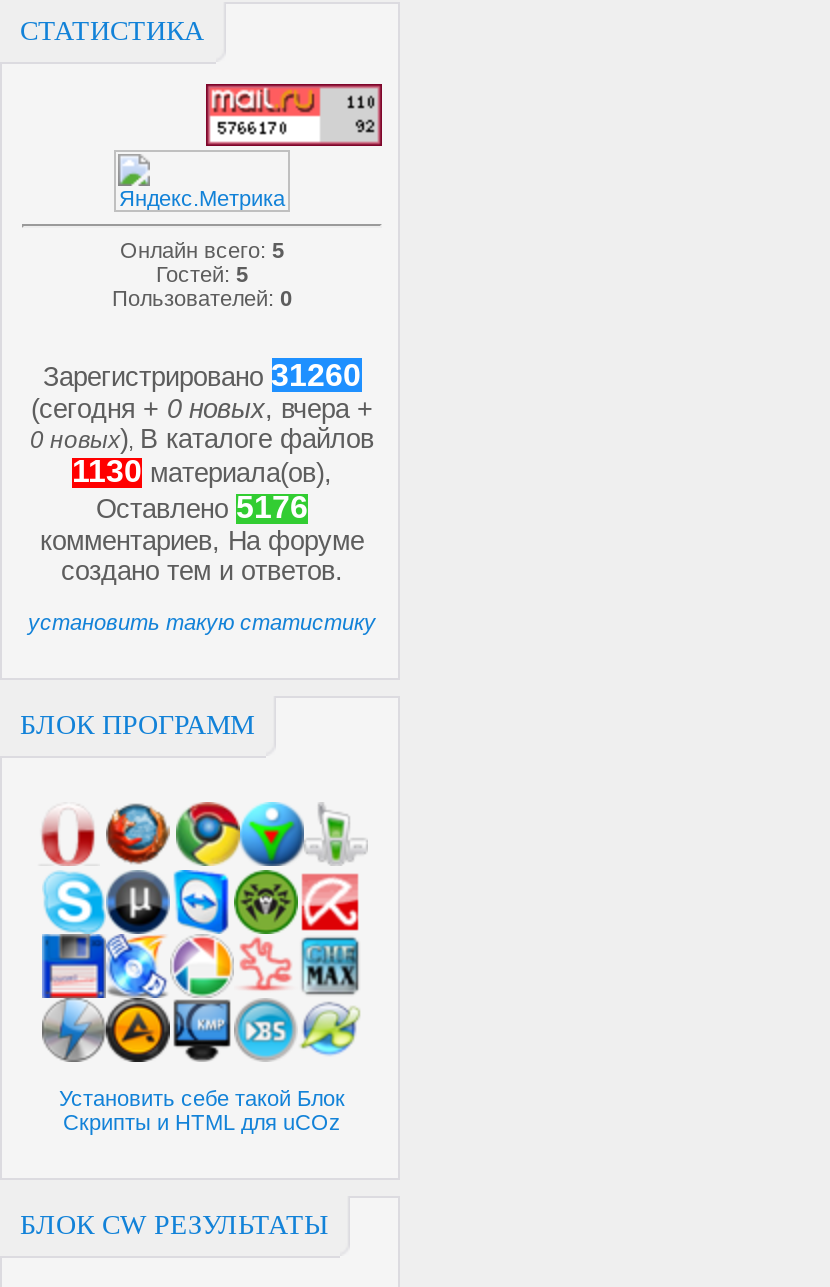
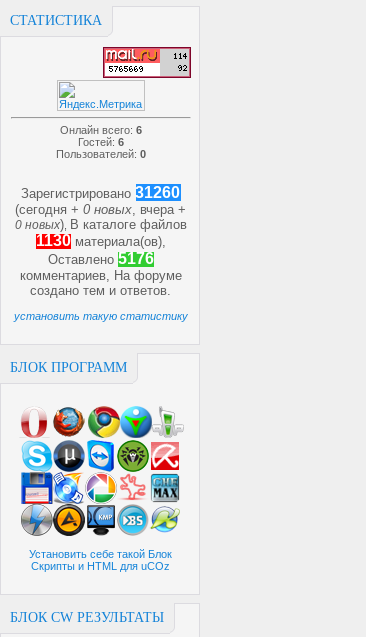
- Онлайн всего: 5
+ Онлайн всего: 6

- Гостей: 5
+ Гостей: 6
